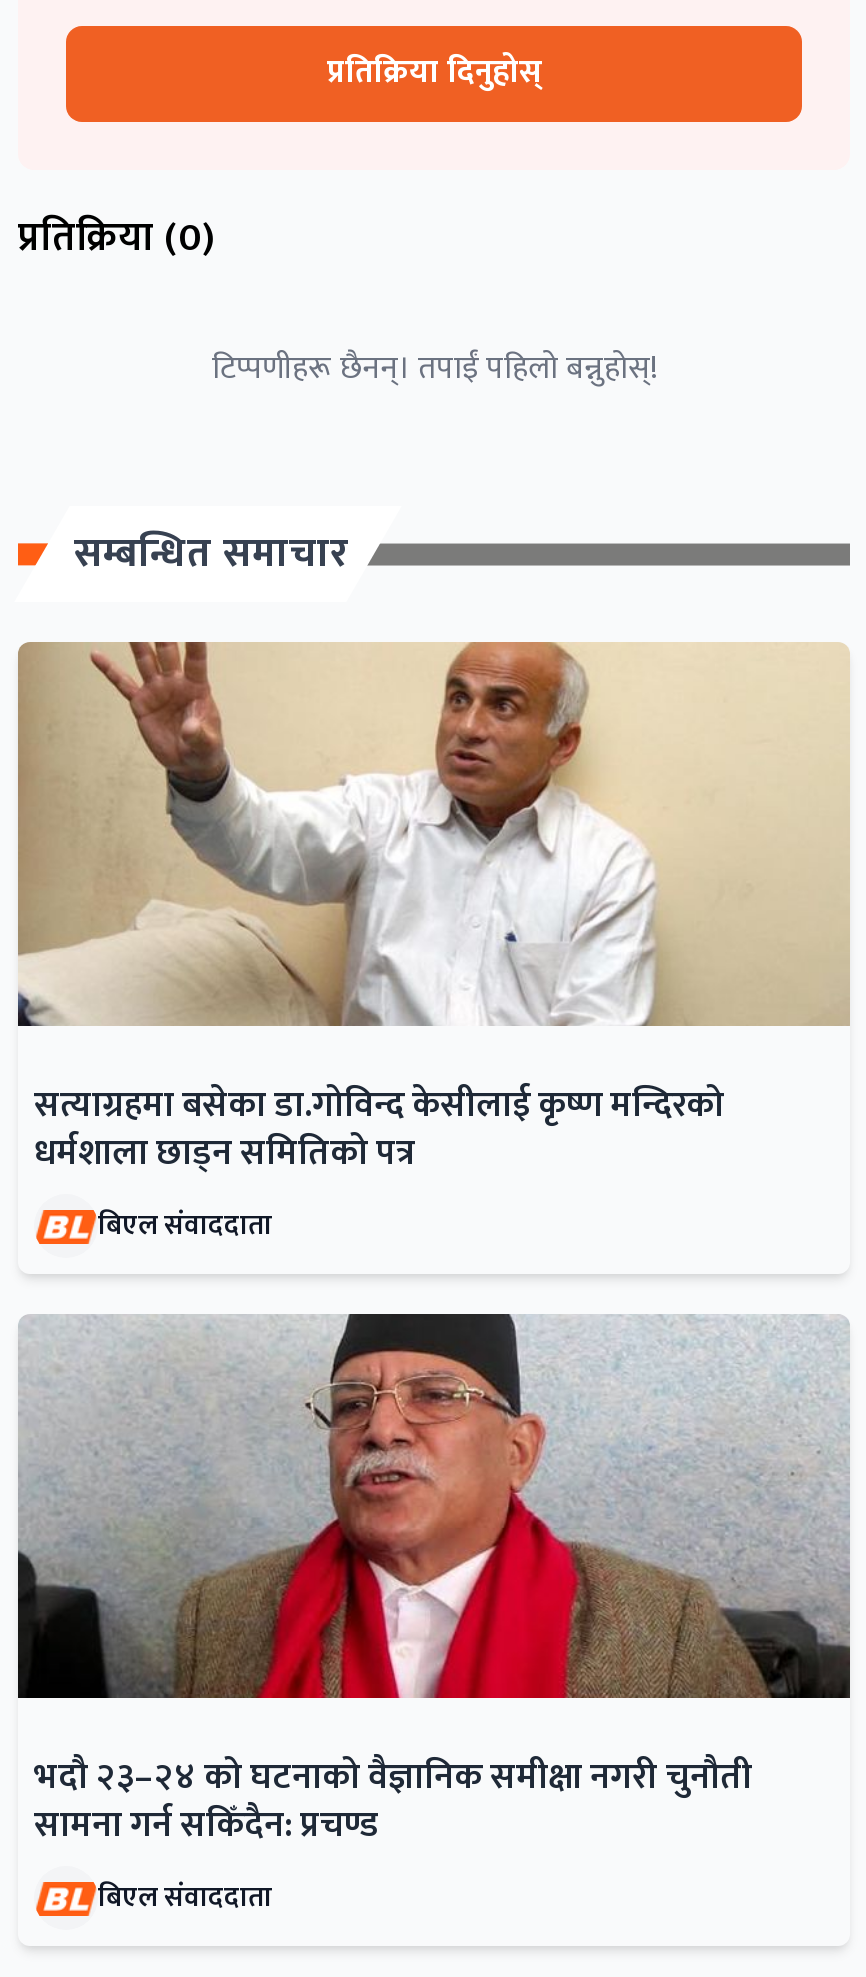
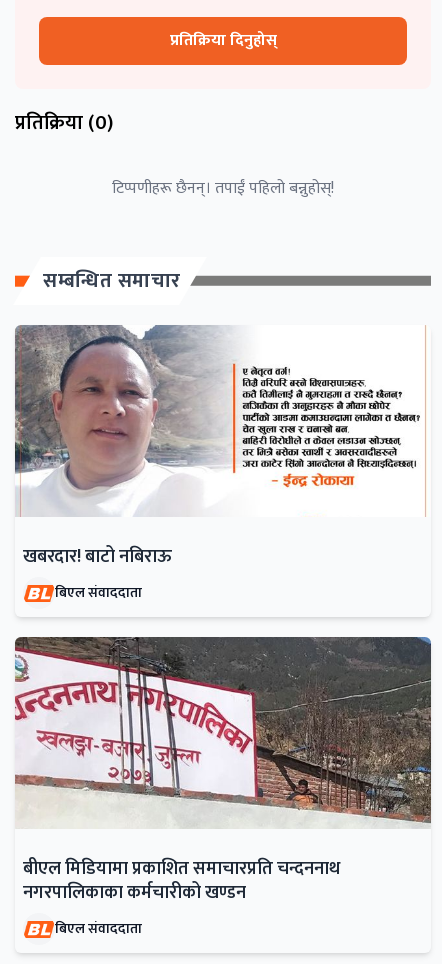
- [image]
- सत्याग्रहमा बसेका डा.गोविन्द केसीलाई कृष्ण मन्दिरको
- धर्मशाला छाड्न समितिको पत्र
+ [image]
+ खबरदार! बाटो नबिराऊ

- [image]
- भदौ २३–२४ को घटनाको वैज्ञानिक समीक्षा नगरी चुनौती
- सामना गर्न सकिँदैन: प्रचण्ड
+ [image]
+ बीएल मिडियामा प्रकाशित समाचारप्रति चन्दननाथ
+ नगरपालिकाका कर्मचारीको खण्डन
